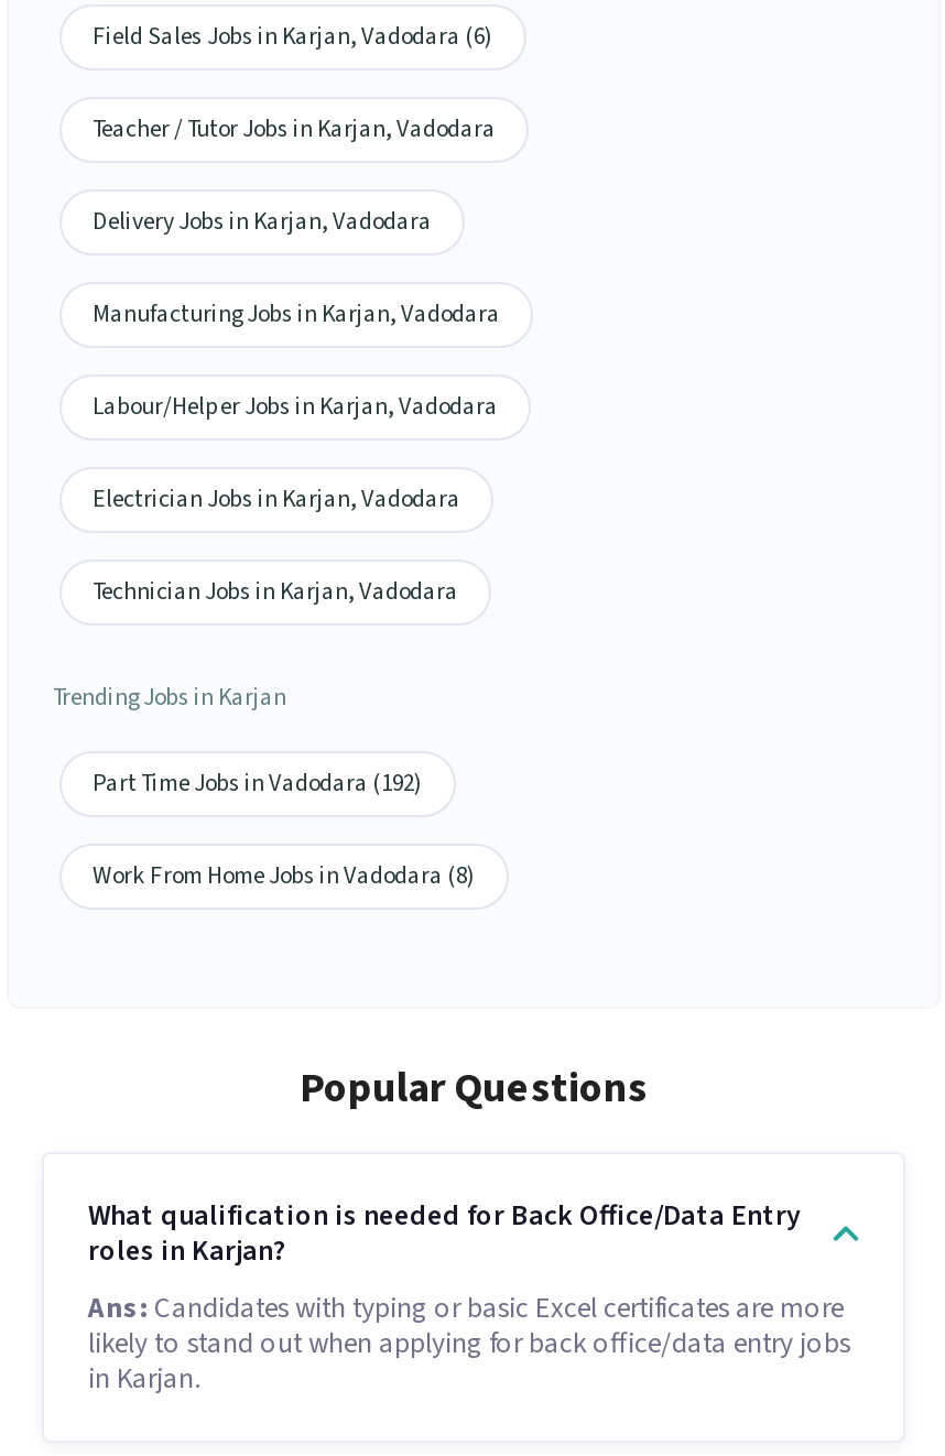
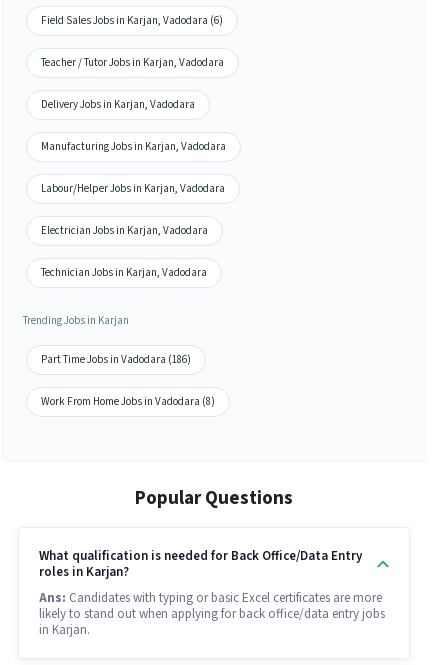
- Part Time Jobs in Vadodara (192)
+ Part Time Jobs in Vadodara (186)
